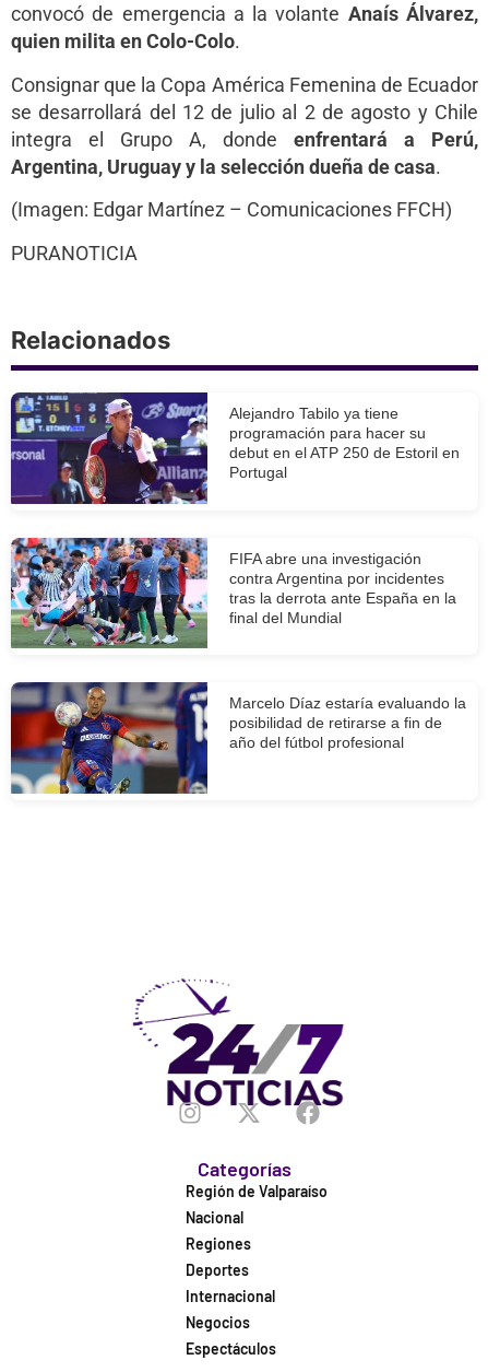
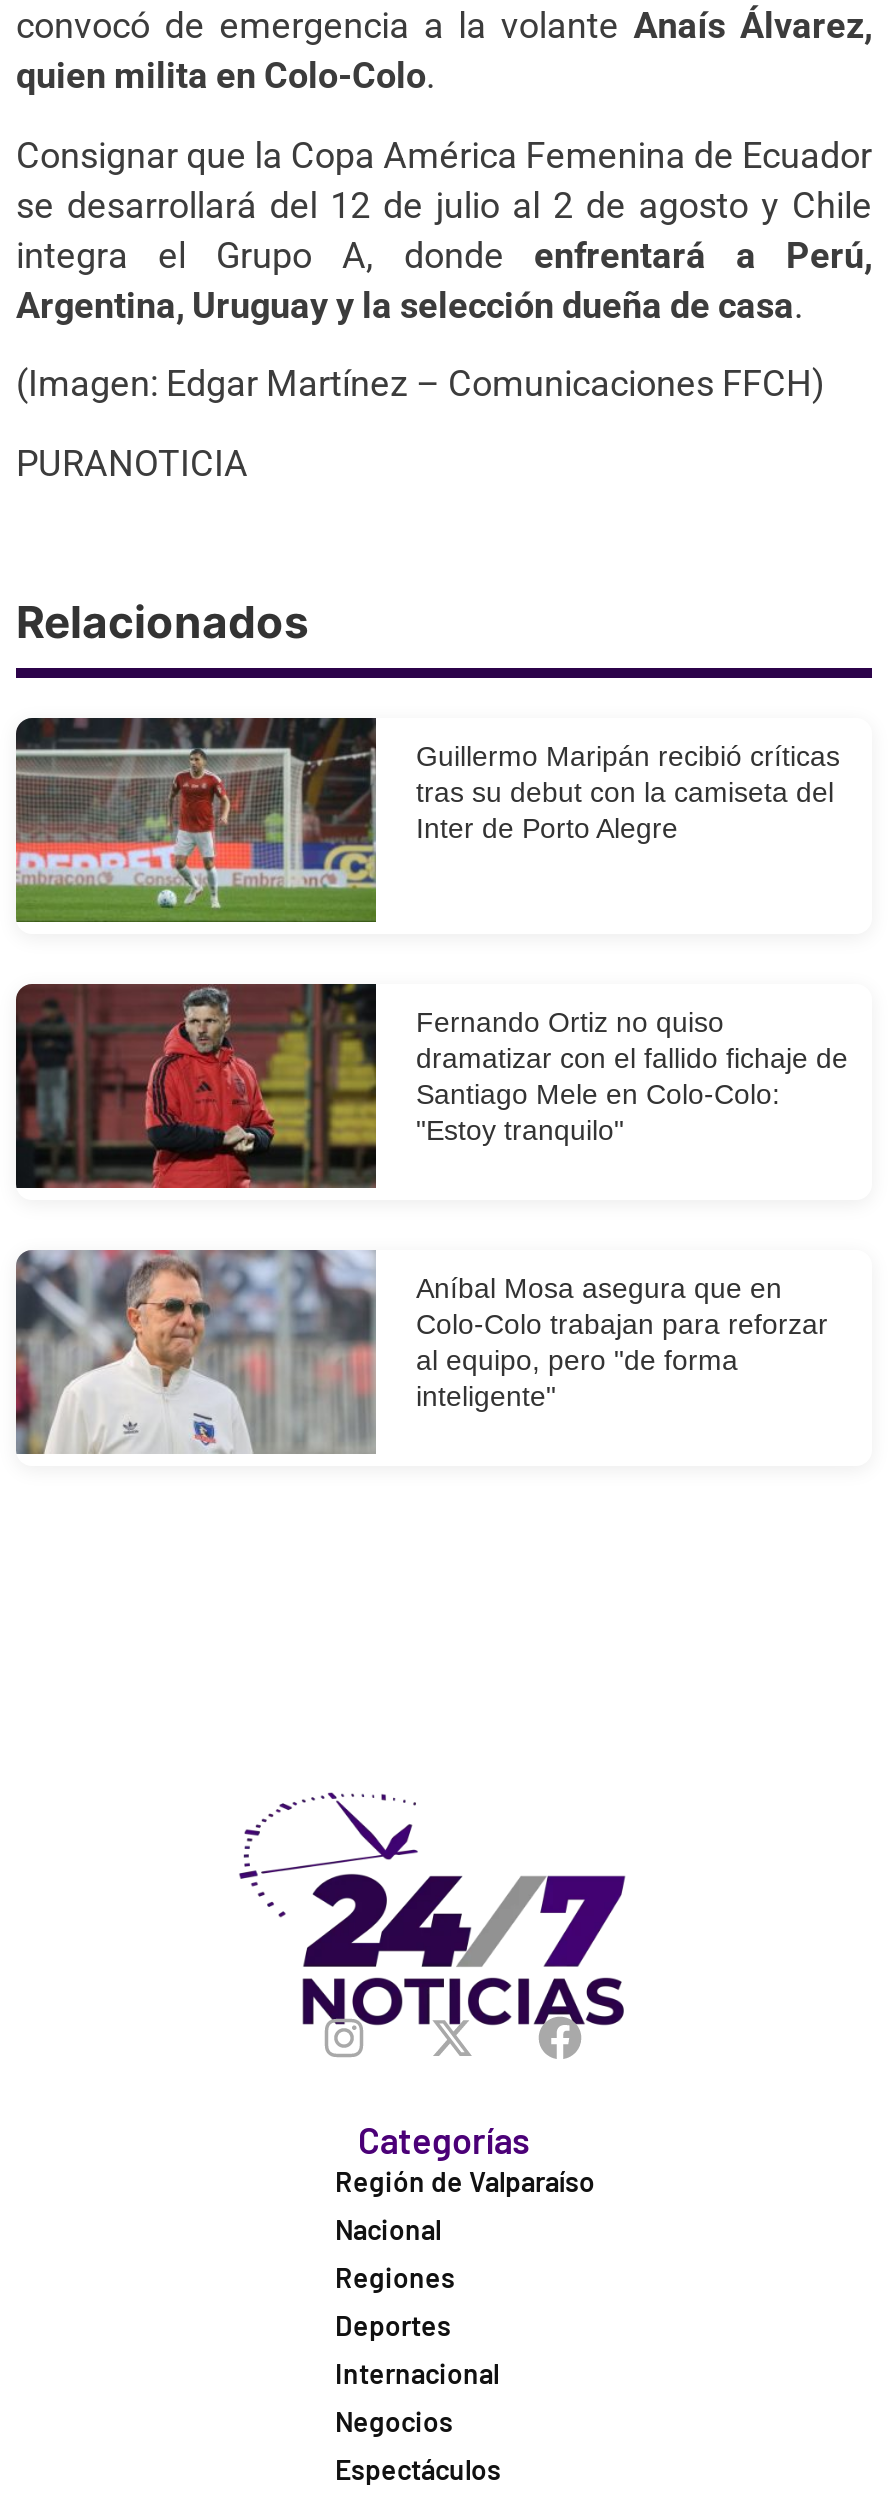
- [image]
- Alejandro Tabilo ya tiene
- programación para hacer su
- debut en el ATP 250 de Estoril en
- Portugal
+ [image]
+ Guillermo Maripán recibió críticas
+ tras su debut con la camiseta del
+ Inter de Porto Alegre

- [image]
- FIFA abre una investigación
- contra Argentina por incidentes
- tras la derrota ante España en la
- final del Mundial
+ [image]
+ Fernando Ortiz no quiso
+ dramatizar con el fallido fichaje de
+ Santiago Mele en Colo-Colo:
+ "Estoy tranquilo"

- [image]
- Marcelo Díaz estaría evaluando la
- posibilidad de retirarse a fin de
- año del fútbol profesional
+ [image]
+ Aníbal Mosa asegura que en
+ Colo-Colo trabajan para reforzar
+ al equipo, pero "de forma
+ inteligente"
